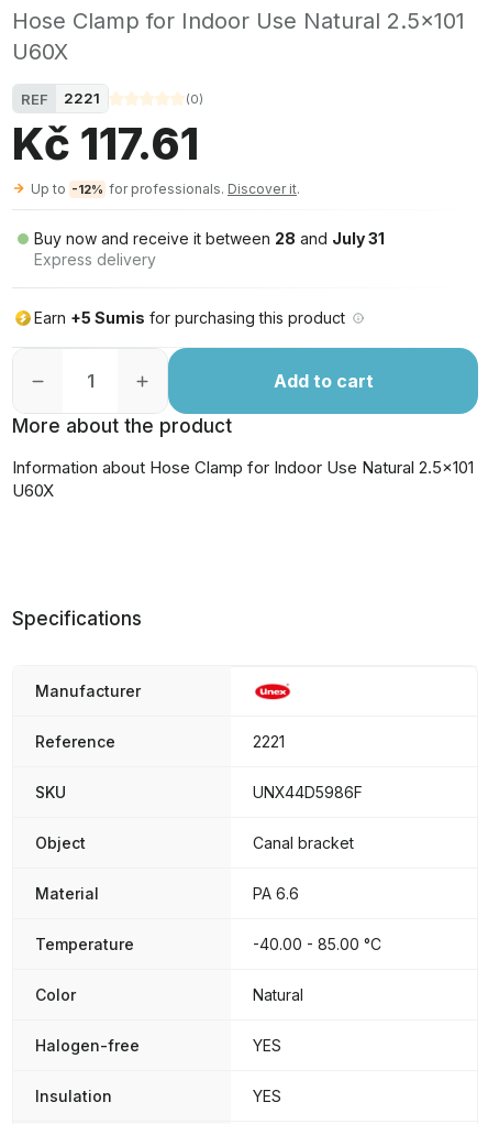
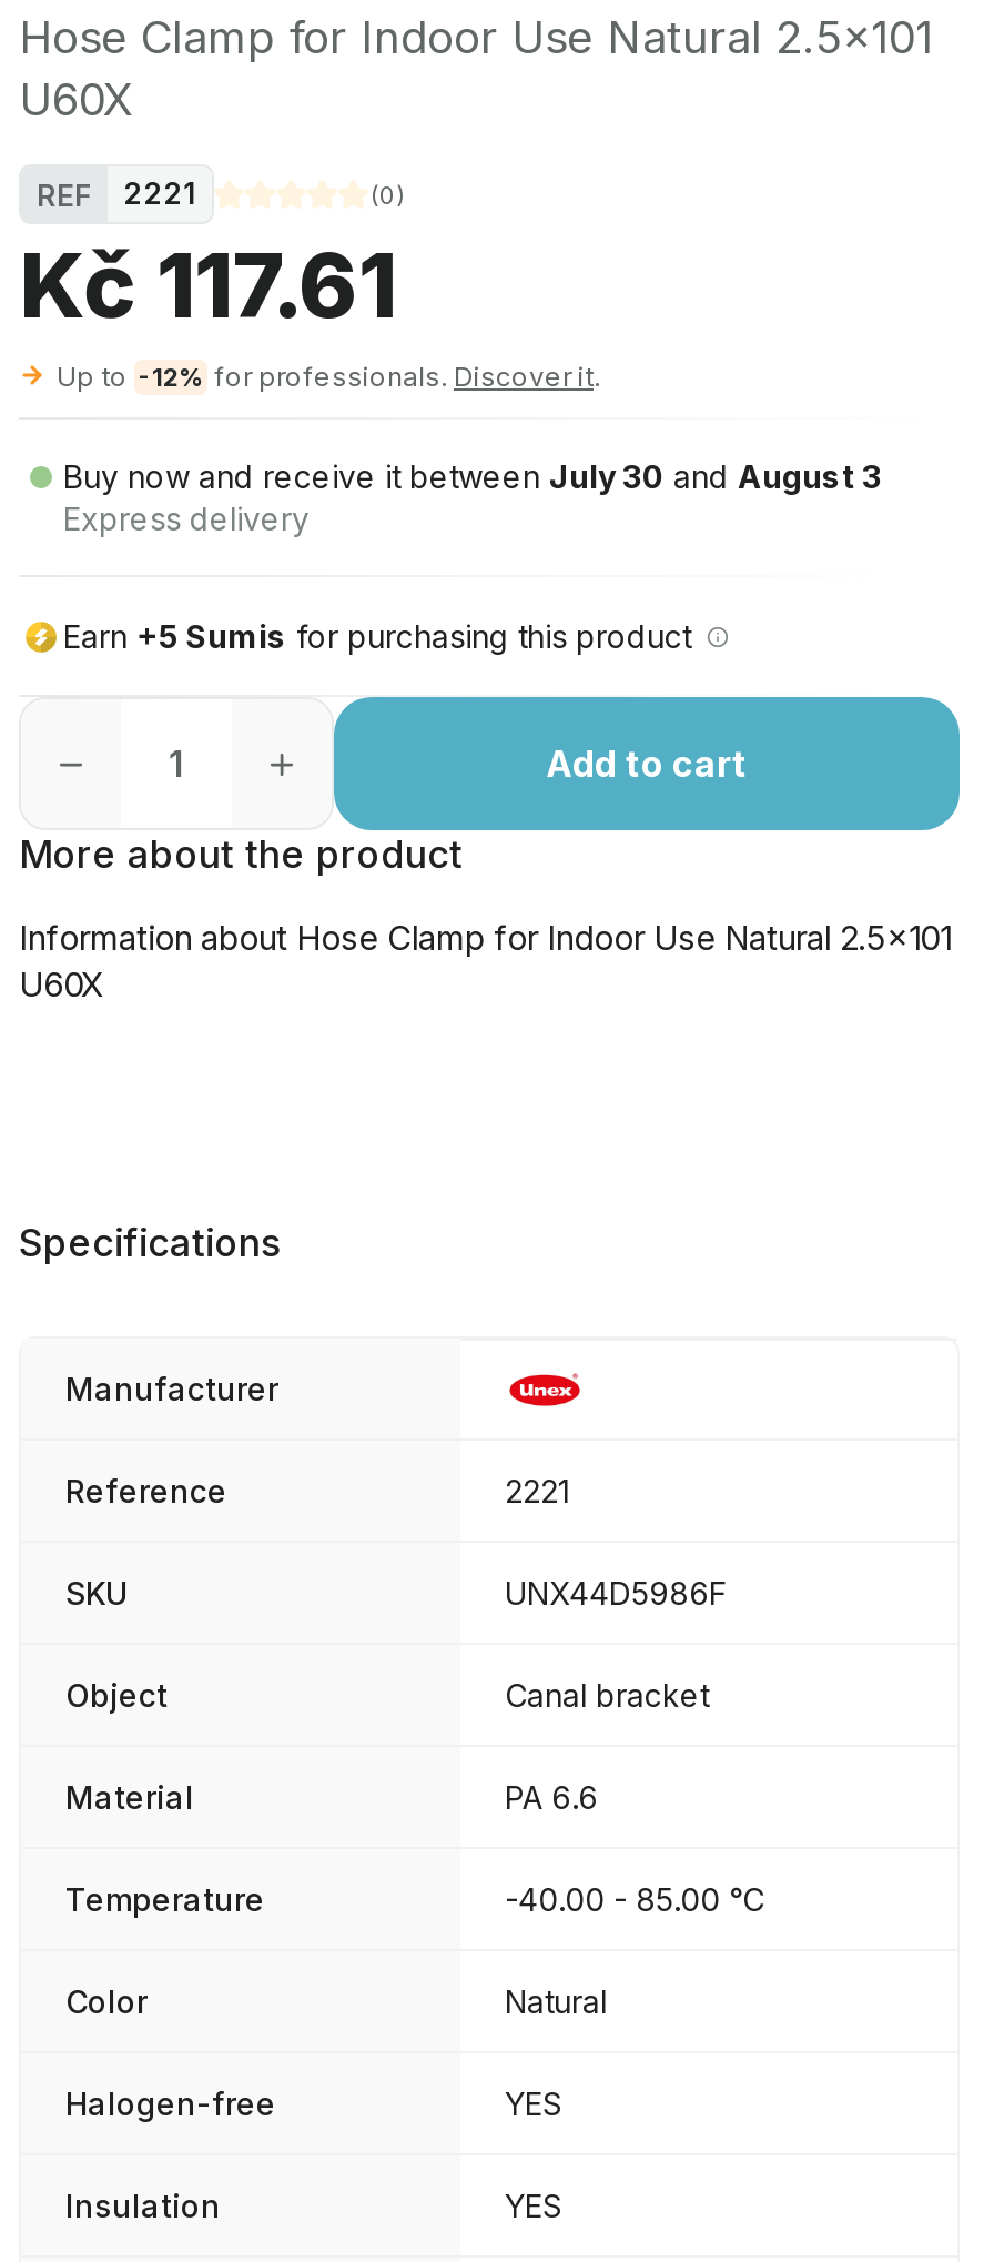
- Buy now and receive it between 28 and July 31
+ Buy now and receive it between July 30 and August 3
